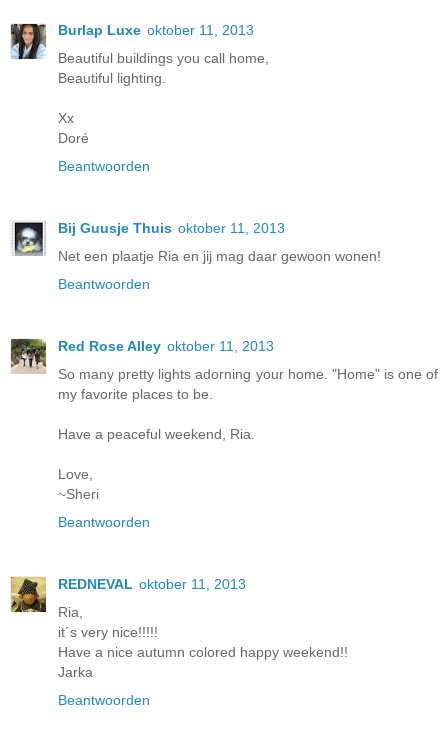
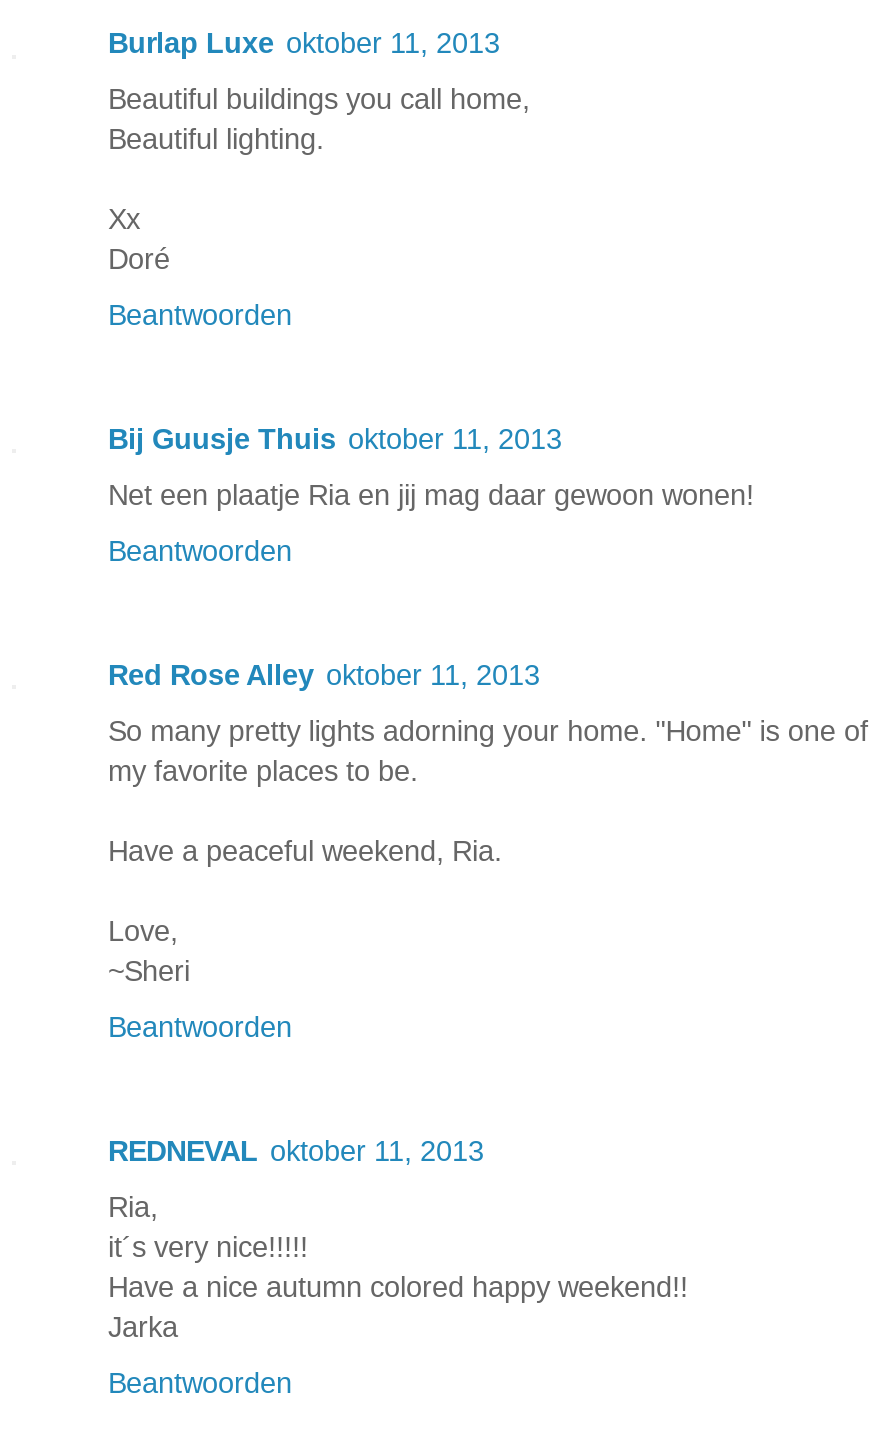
- [image]

- [image]

- [image]

- [image]
